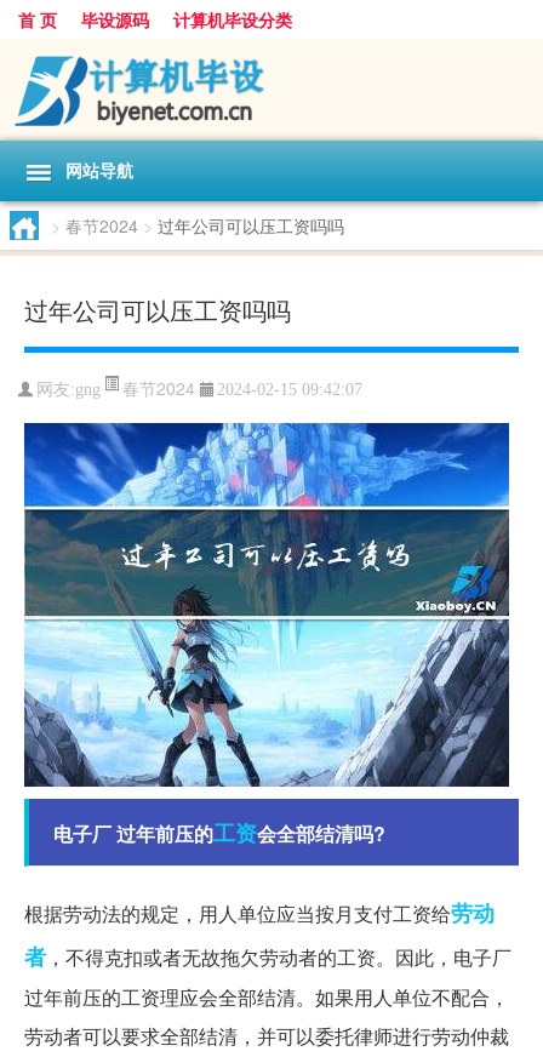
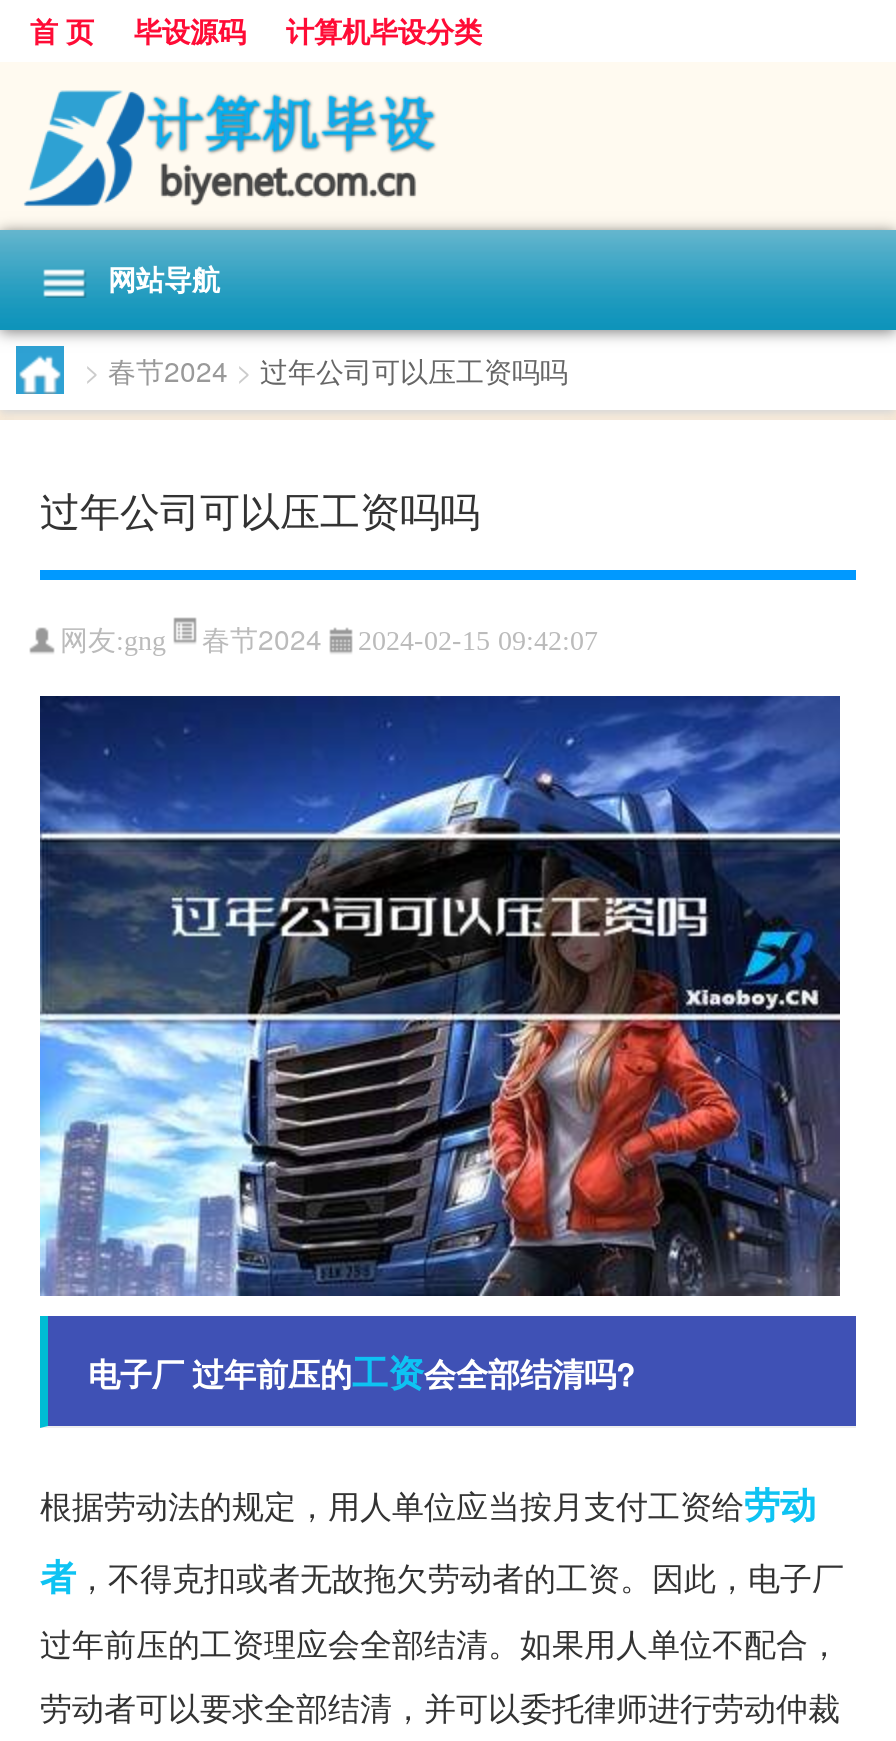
- [image]
+ [image]
